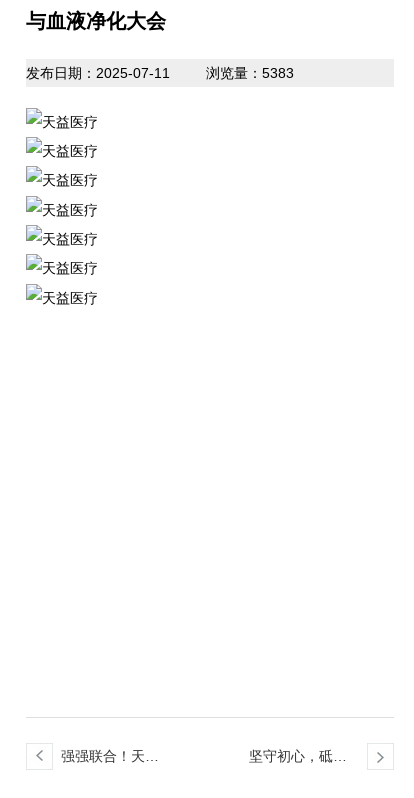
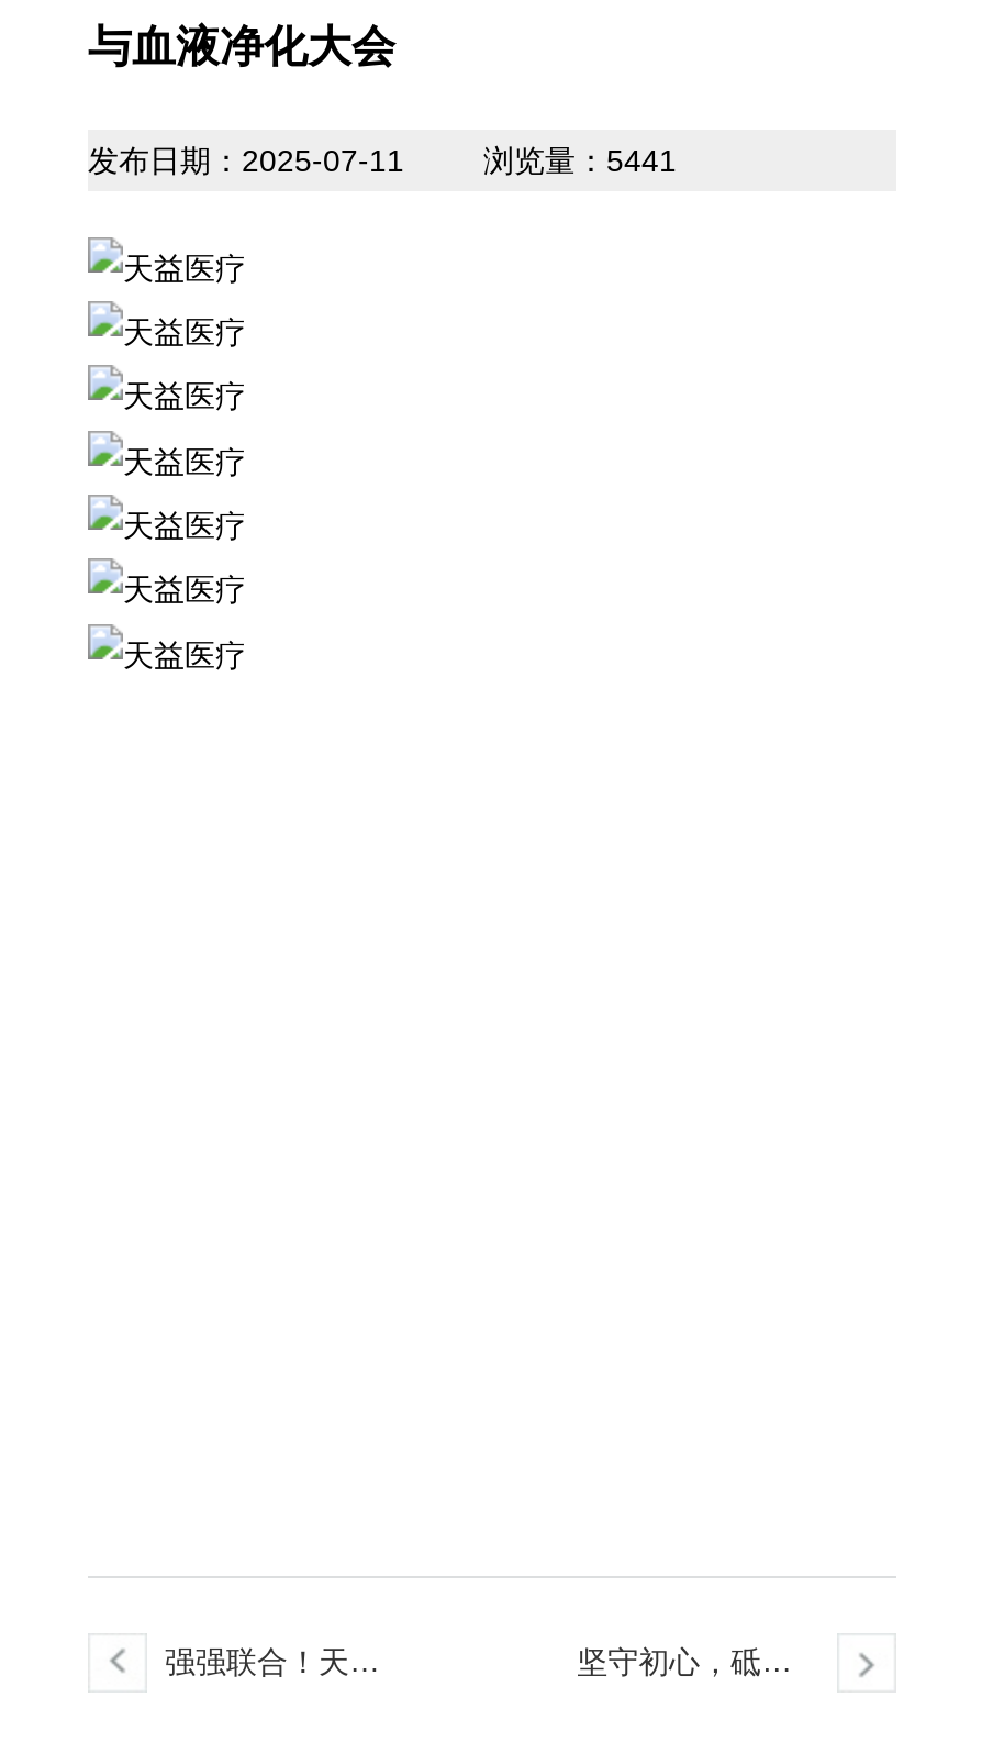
- 发布日期：2025-07-11 浏览量：5383
+ 发布日期：2025-07-11 浏览量：5441
